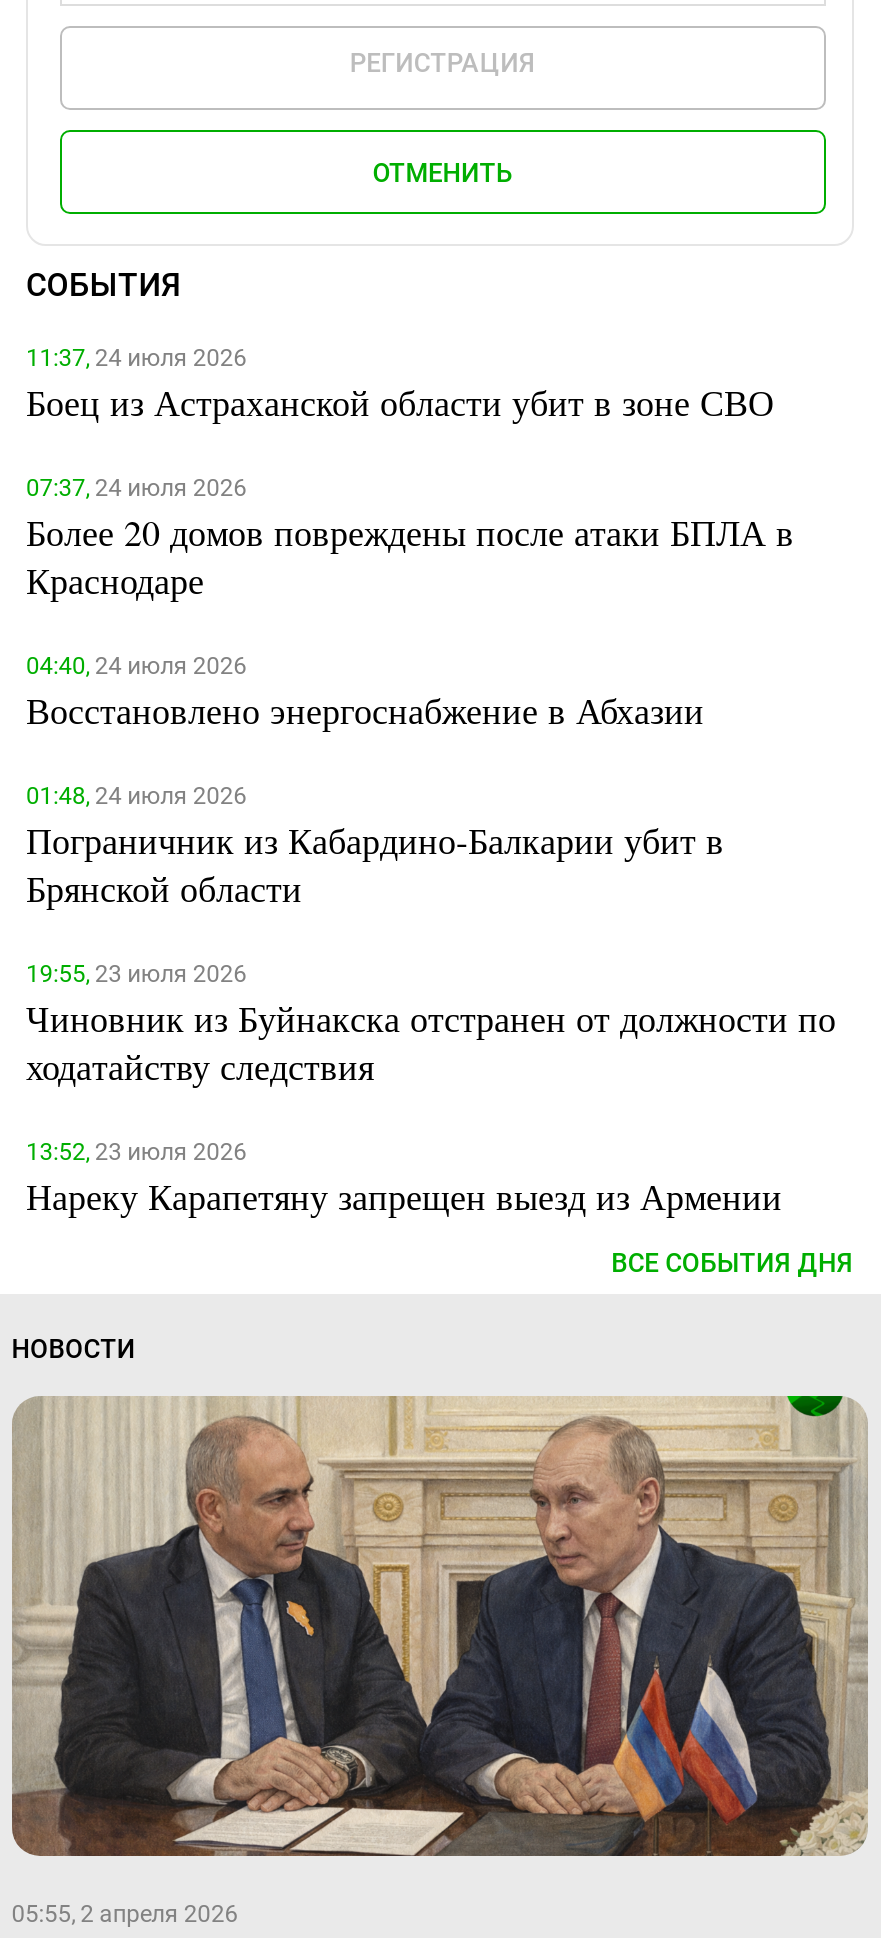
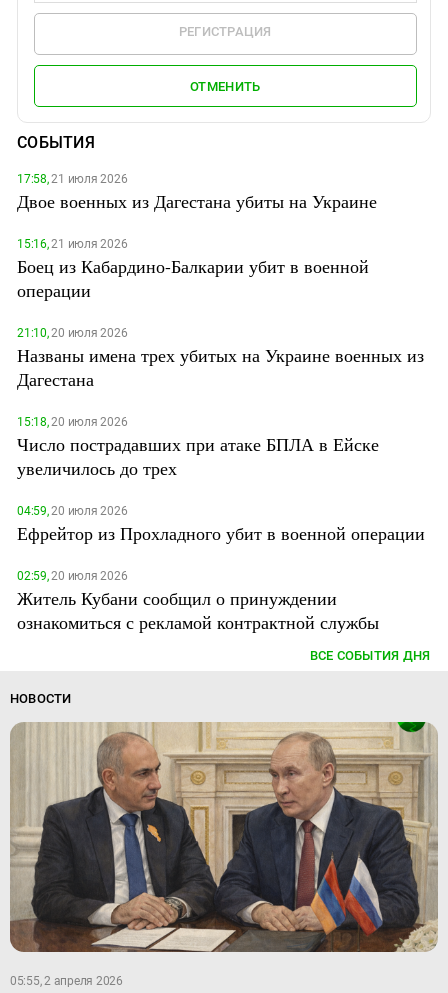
- 11:37, 24 июля 2026
- Боец из Астраханской области убит в зоне СВО
+ 17:58, 21 июля 2026
+ Двое военных из Дагестана убиты на Украине

- 07:37, 24 июля 2026
- Более 20 домов повреждены после атаки БПЛА в
- Краснодаре
+ 15:16, 21 июля 2026
+ Боец из Кабардино-Балкарии убит в военной
+ операции

- 04:40, 24 июля 2026
- Восстановлено энергоснабжение в Абхазии
+ 21:10, 20 июля 2026
+ Названы имена трех убитых на Украине военных из
+ Дагестана

- 01:48, 24 июля 2026
- Пограничник из Кабардино-Балкарии убит в
- Брянской области
+ 15:18, 20 июля 2026
+ Число пострадавших при атаке БПЛА в Ейске
+ увеличилось до трех

- 19:55, 23 июля 2026
- Чиновник из Буйнакска отстранен от должности по
- ходатайству следствия
+ 04:59, 20 июля 2026
+ Ефрейтор из Прохладного убит в военной операции

- 13:52, 23 июля 2026
- Нареку Карапетяну запрещен выезд из Армении
+ 02:59, 20 июля 2026
+ Житель Кубани сообщил о принуждении
+ ознакомиться с рекламой контрактной службы
